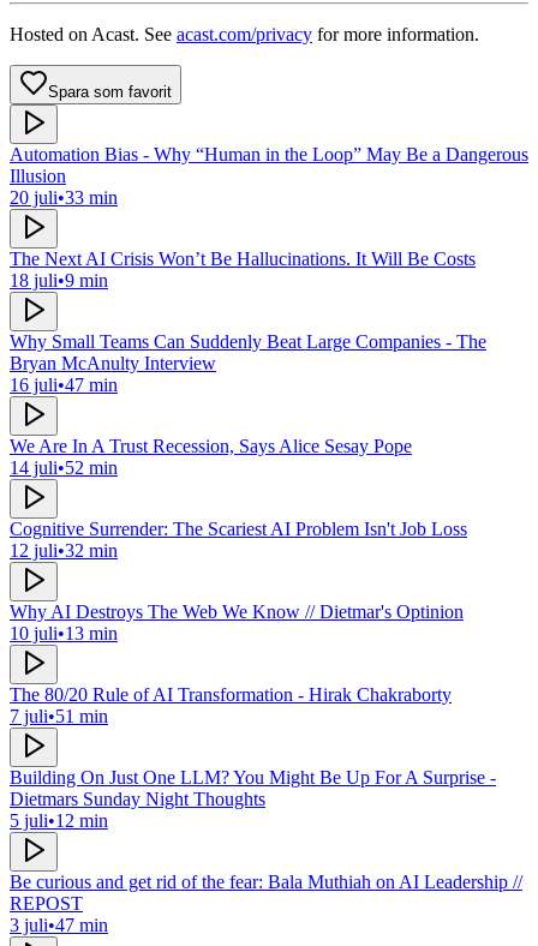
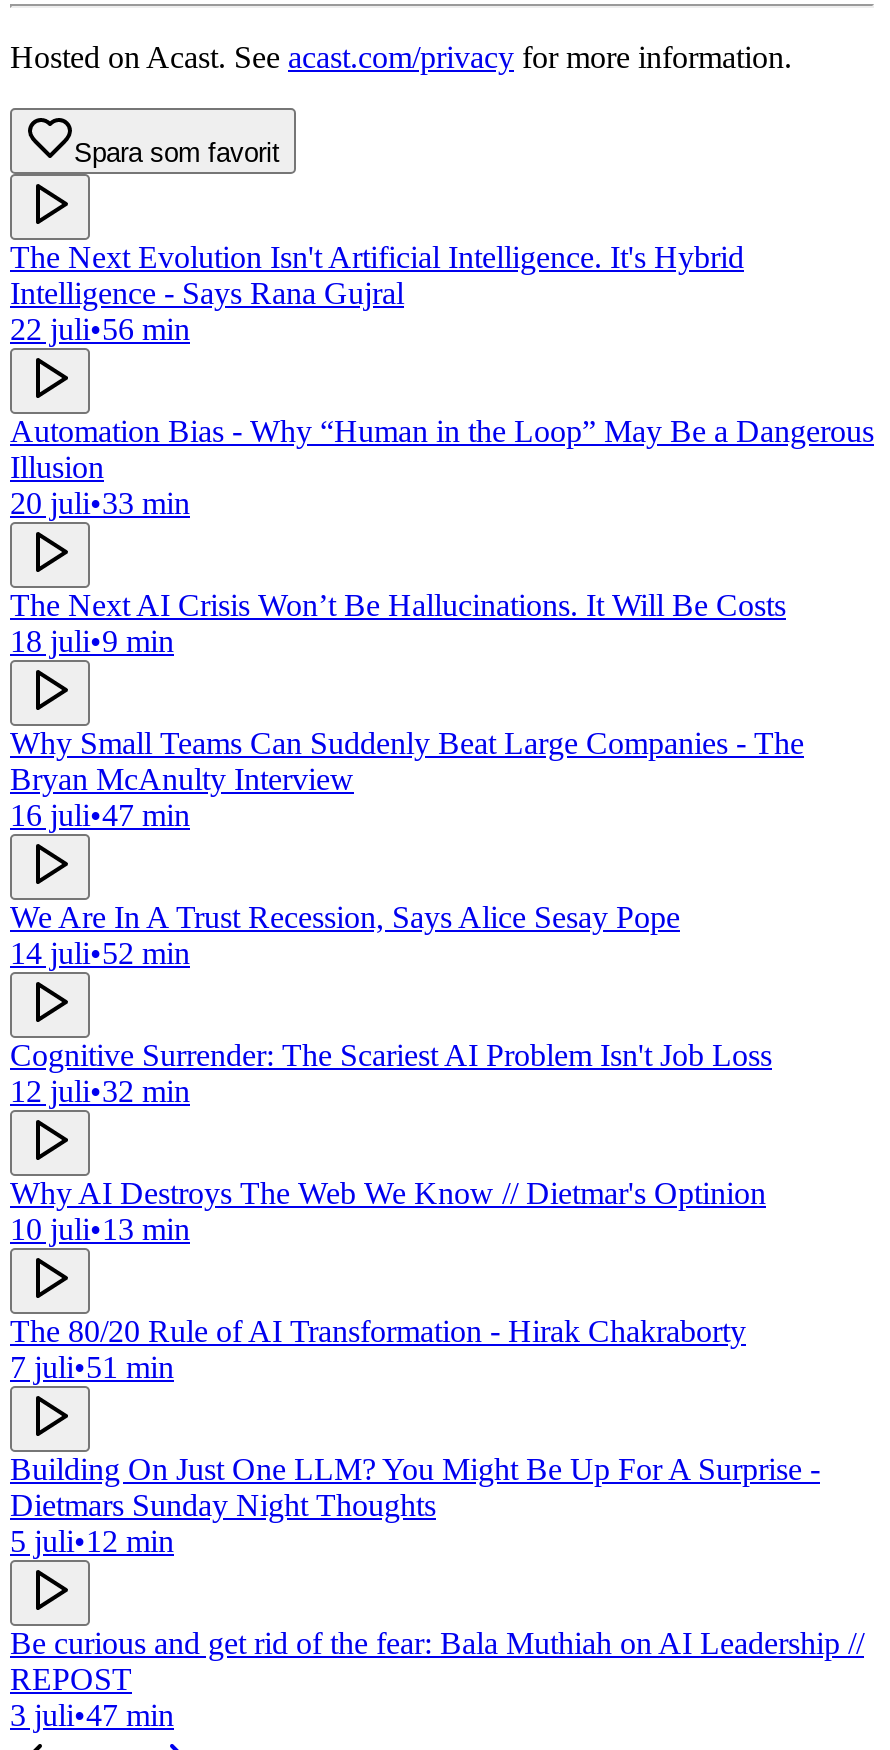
+ The Next Evolution Isn't Artificial Intelligence. It's Hybrid
+ Intelligence - Says Rana Gujral
+ 22 juli•56 min
